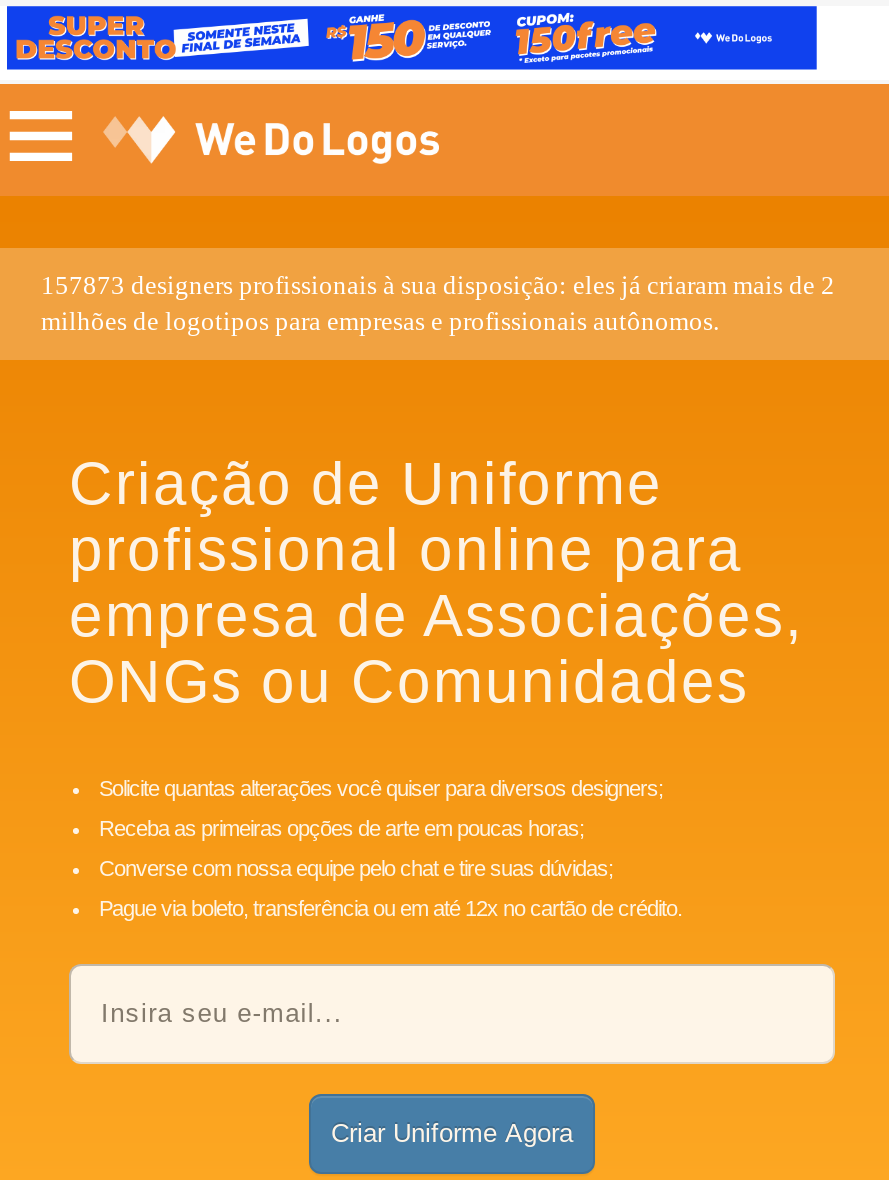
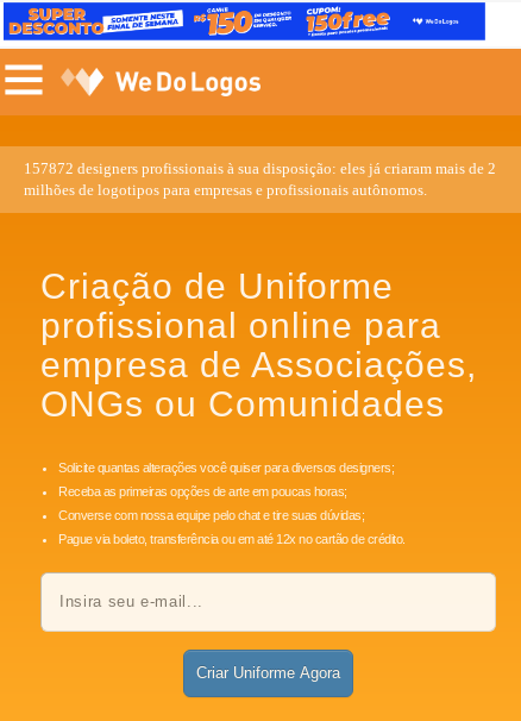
- 157873 designers profissionais à sua disposição: eles já criaram mais de 2
+ 157872 designers profissionais à sua disposição: eles já criaram mais de 2
